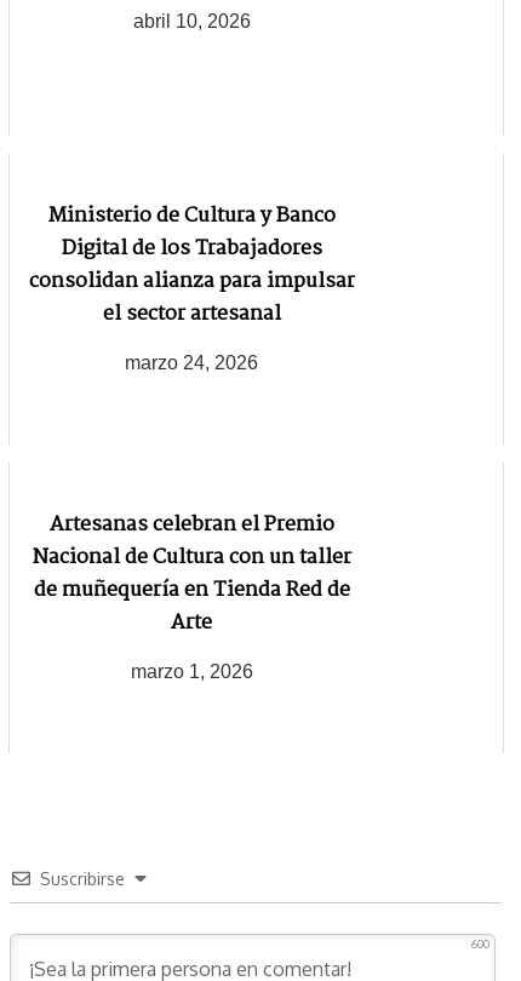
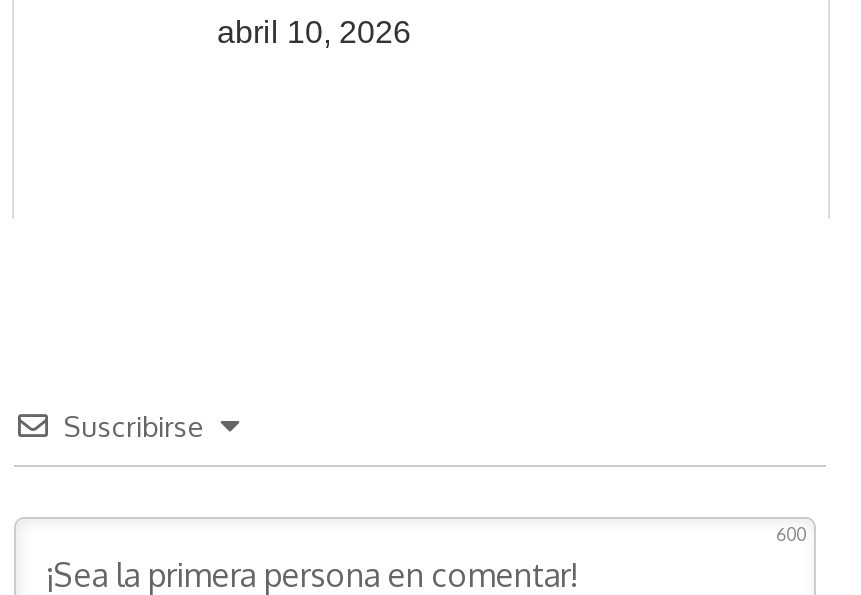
- Ministerio de Cultura y Banco
- Digital de los Trabajadores
- consolidan alianza para impulsar
- el sector artesanal
- marzo 24, 2026

- Artesanas celebran el Premio
- Nacional de Cultura con un taller
- de muñequería en Tienda Red de
- Arte
- marzo 1, 2026
